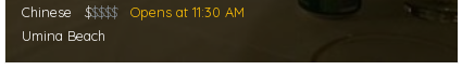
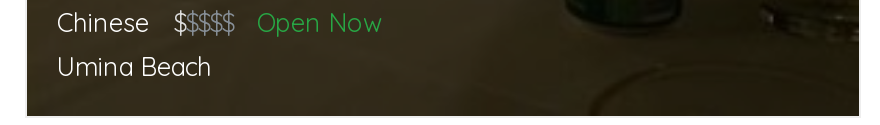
- Opens at 11:30 AM
+ Open Now
